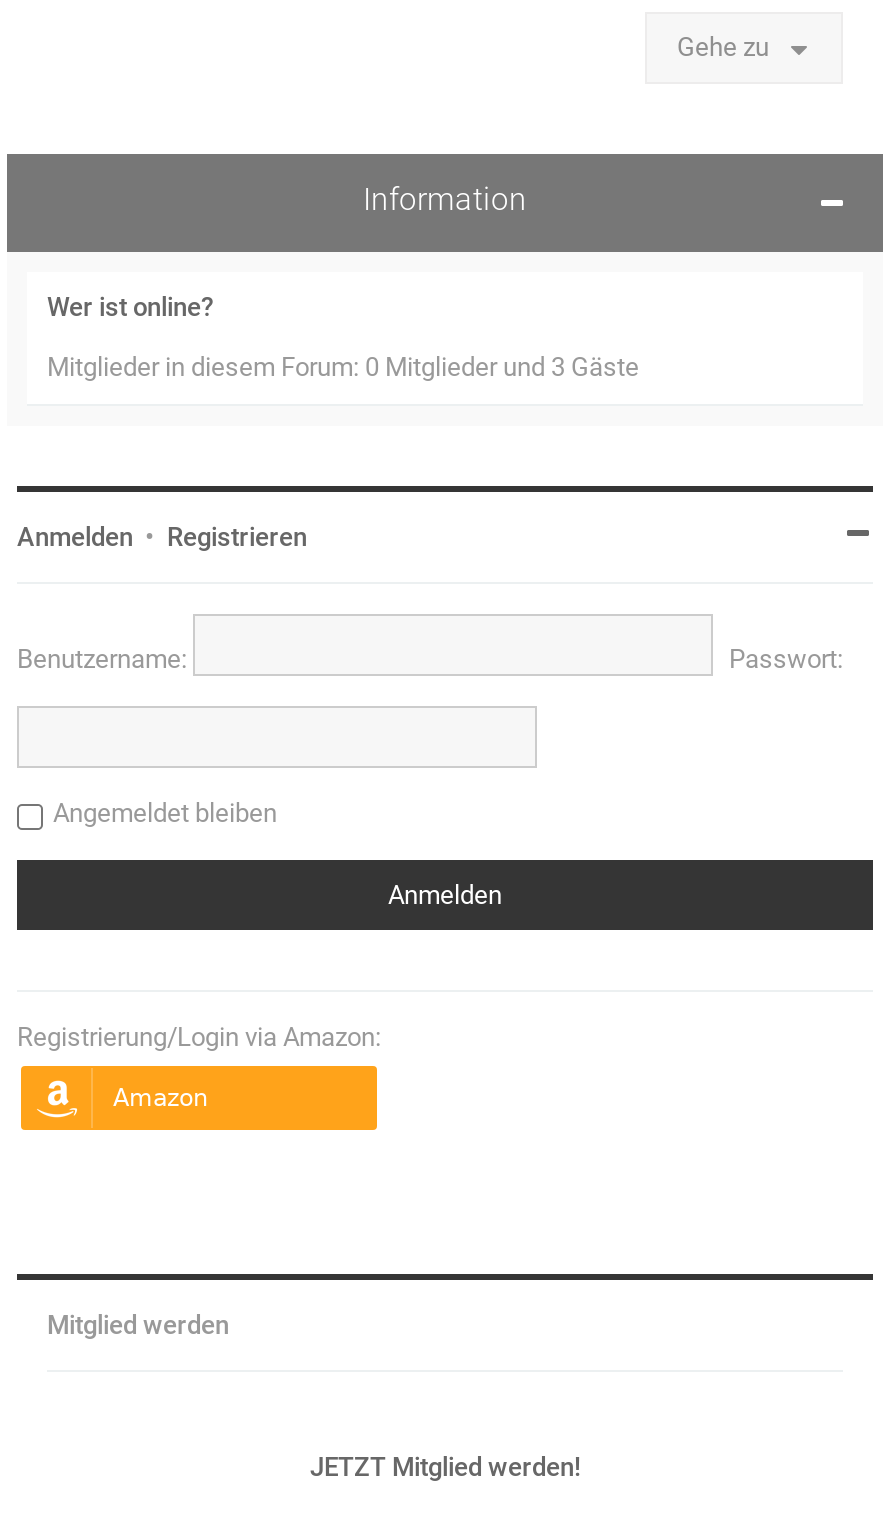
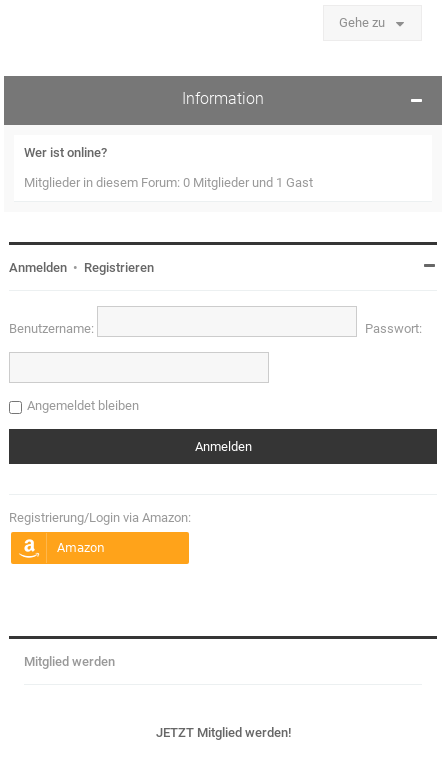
- Mitglieder in diesem Forum: 0 Mitglieder und 3 Gäste
+ Mitglieder in diesem Forum: 0 Mitglieder und 1 Gast
